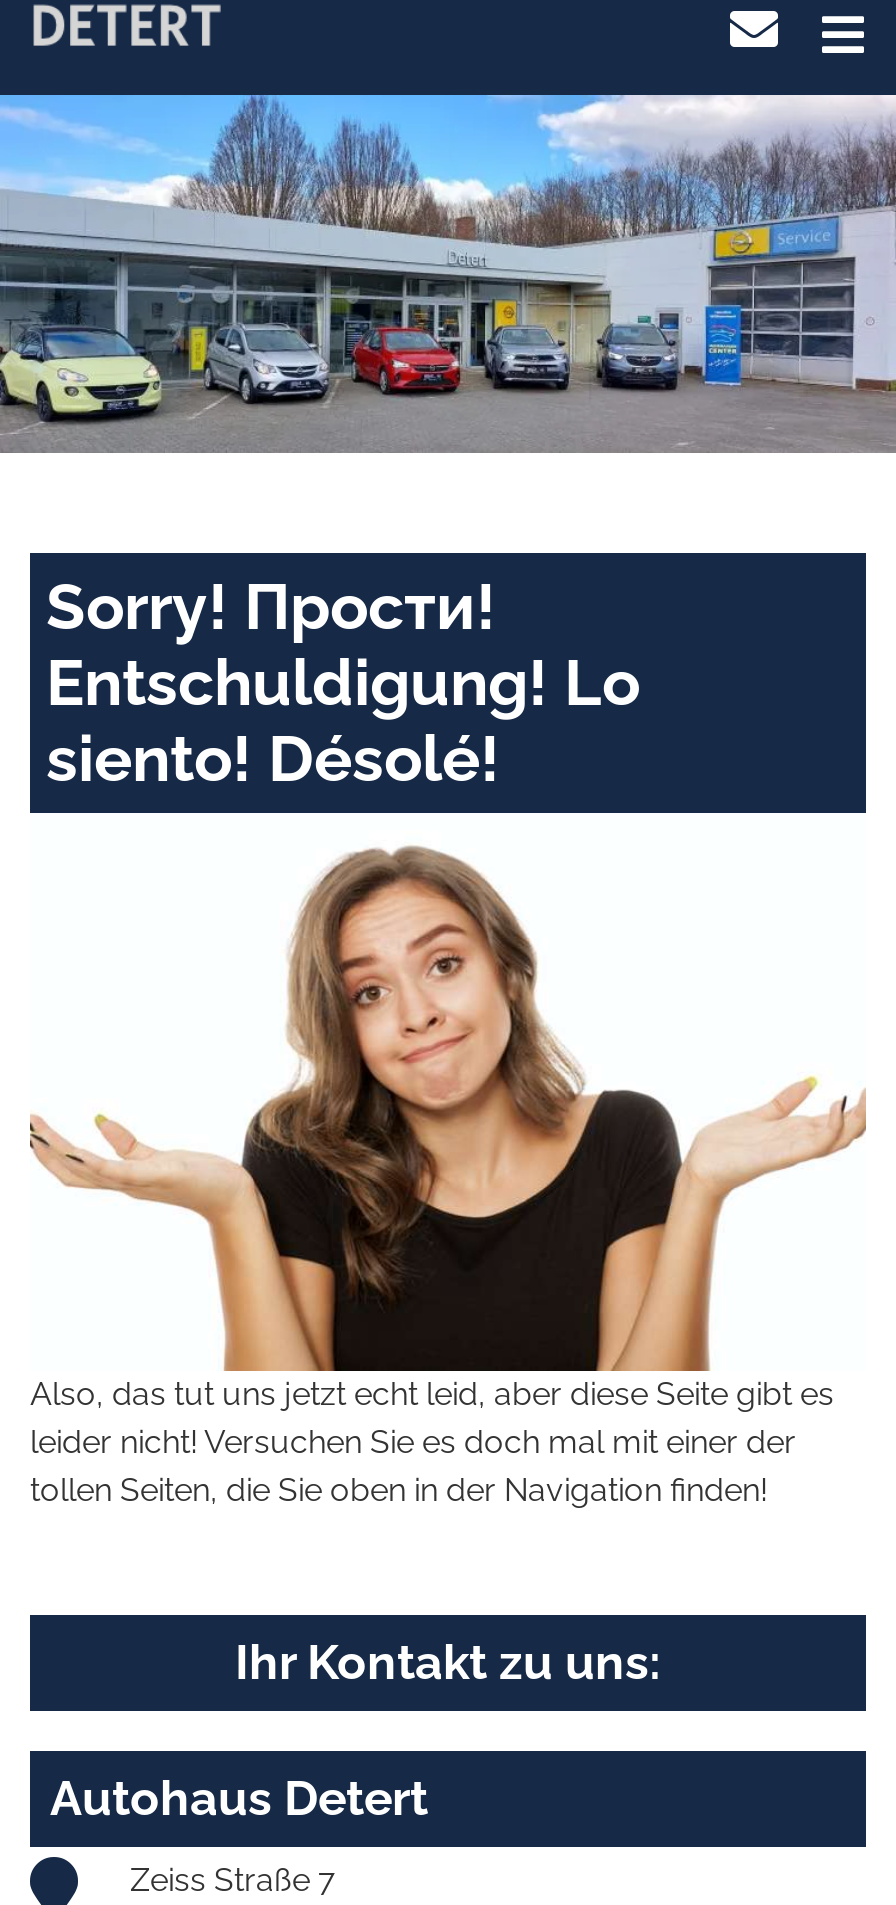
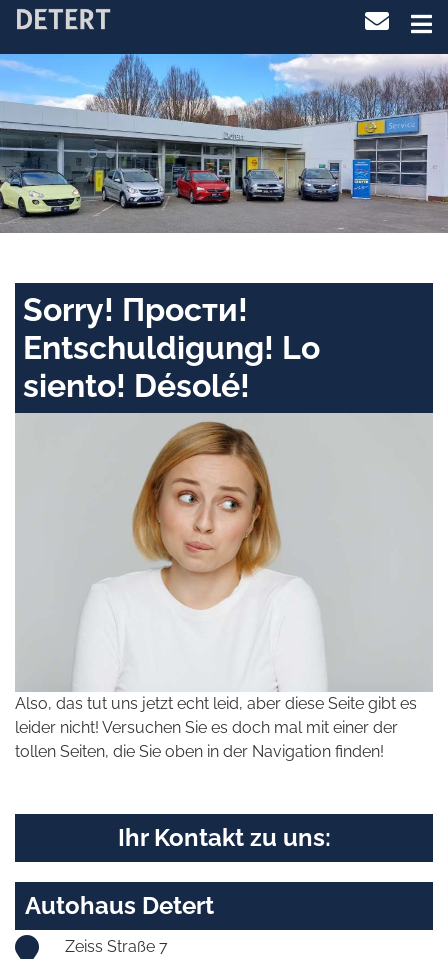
- [image]
+ [image]
